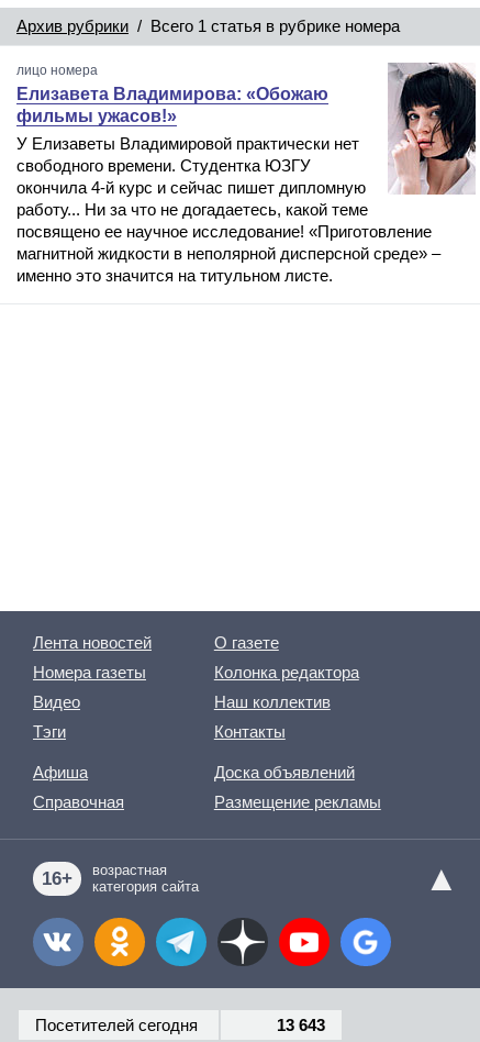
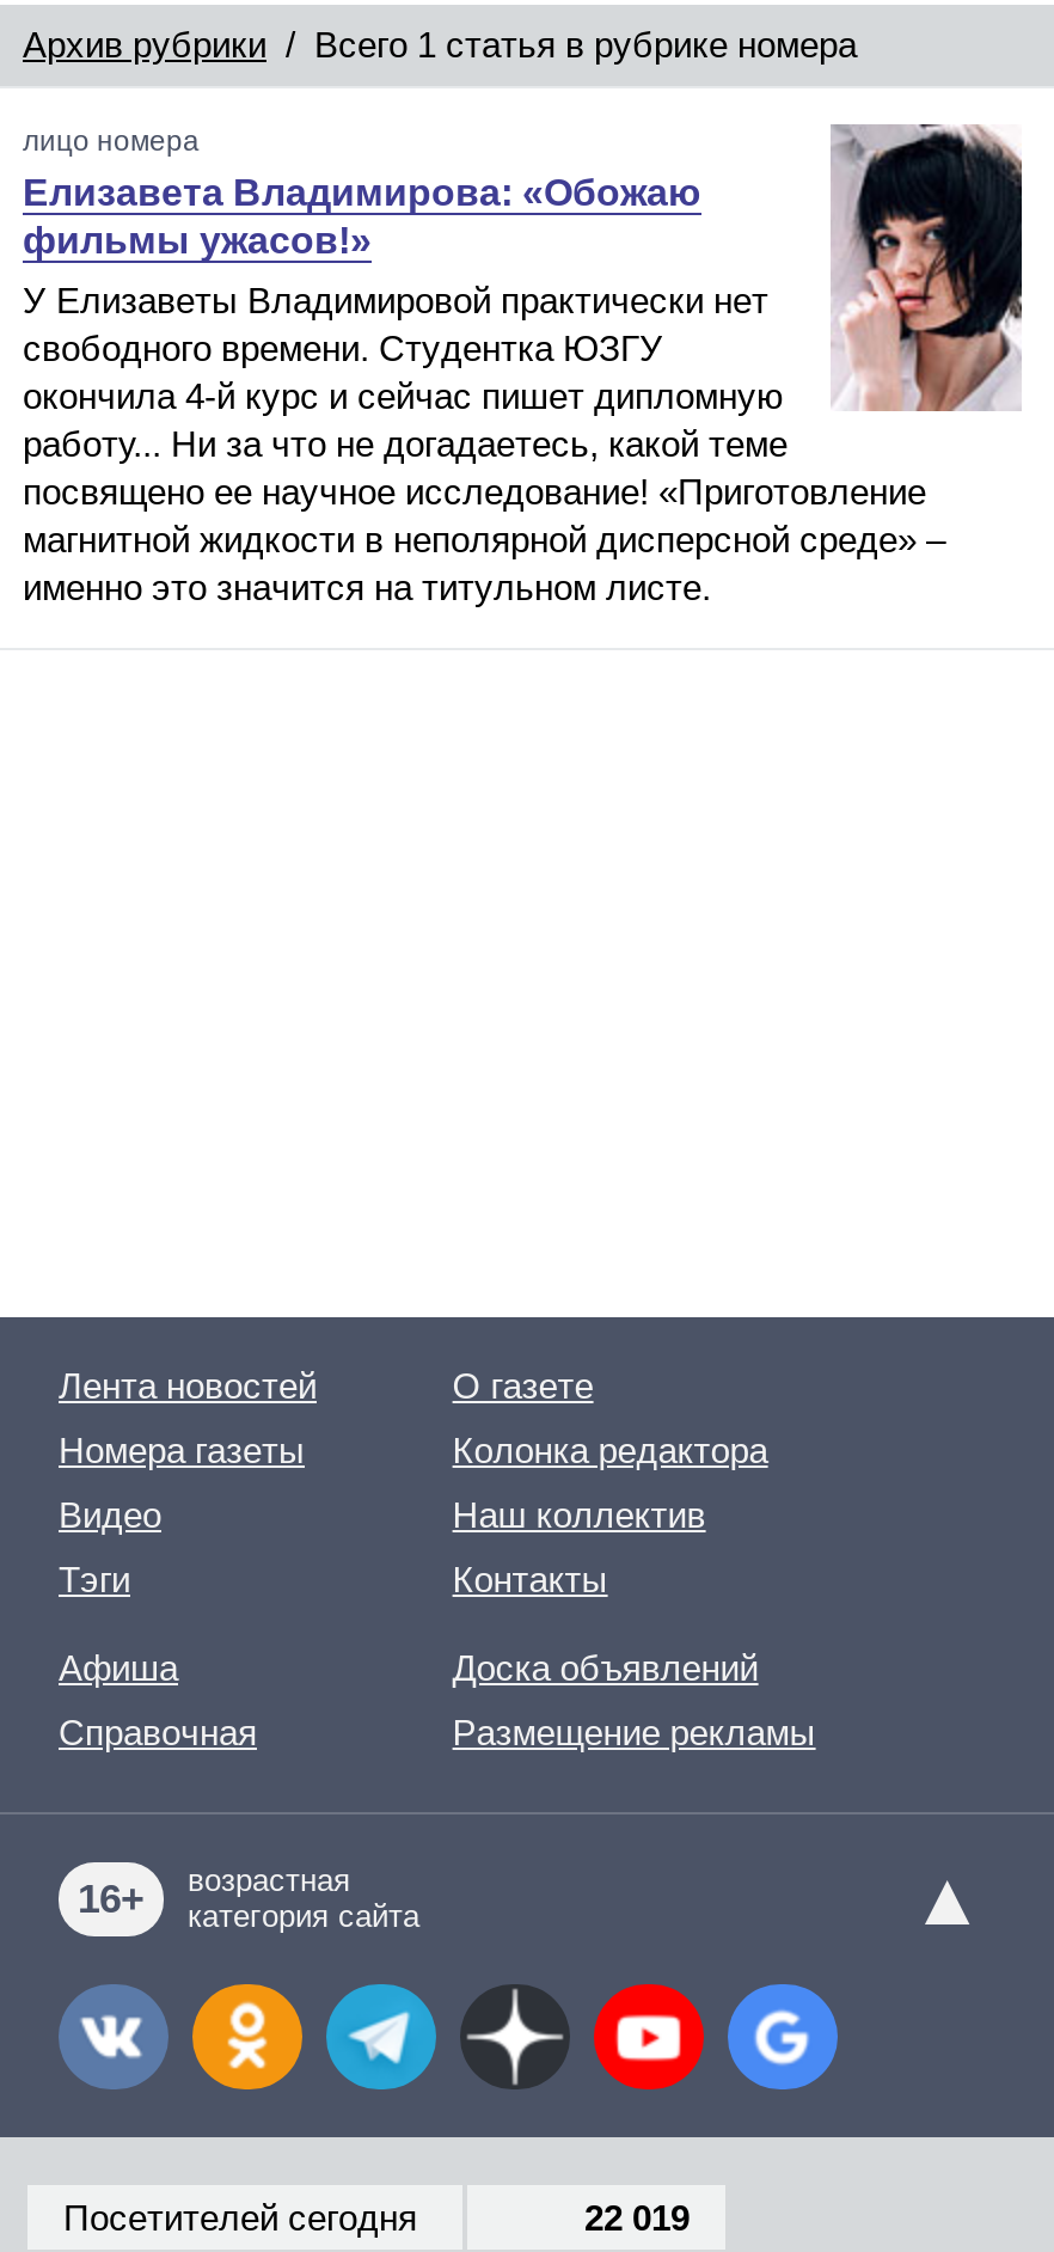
- 13 643
+ 22 019
